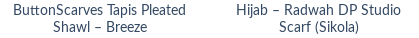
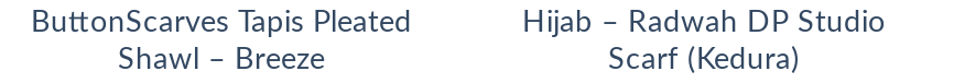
- Scarf (Sikola)
+ Scarf (Kedura)
